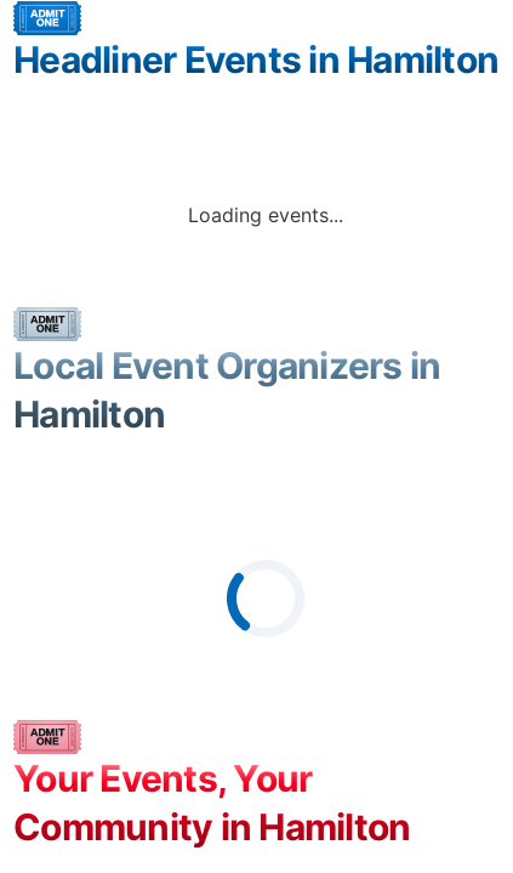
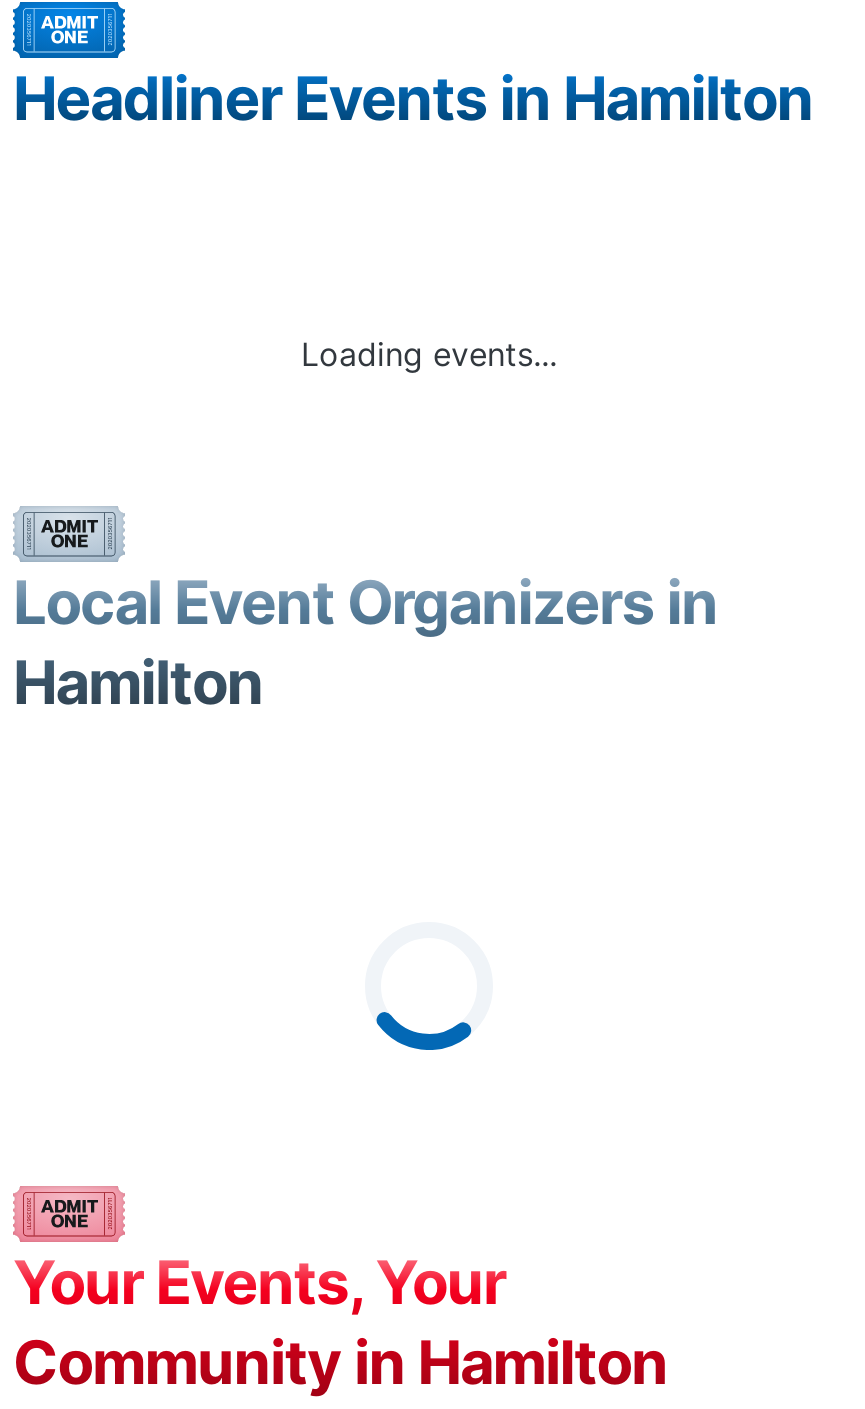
- [image]
+ [image]
